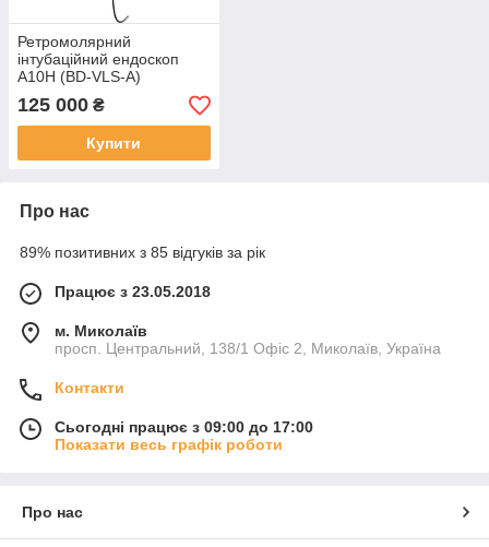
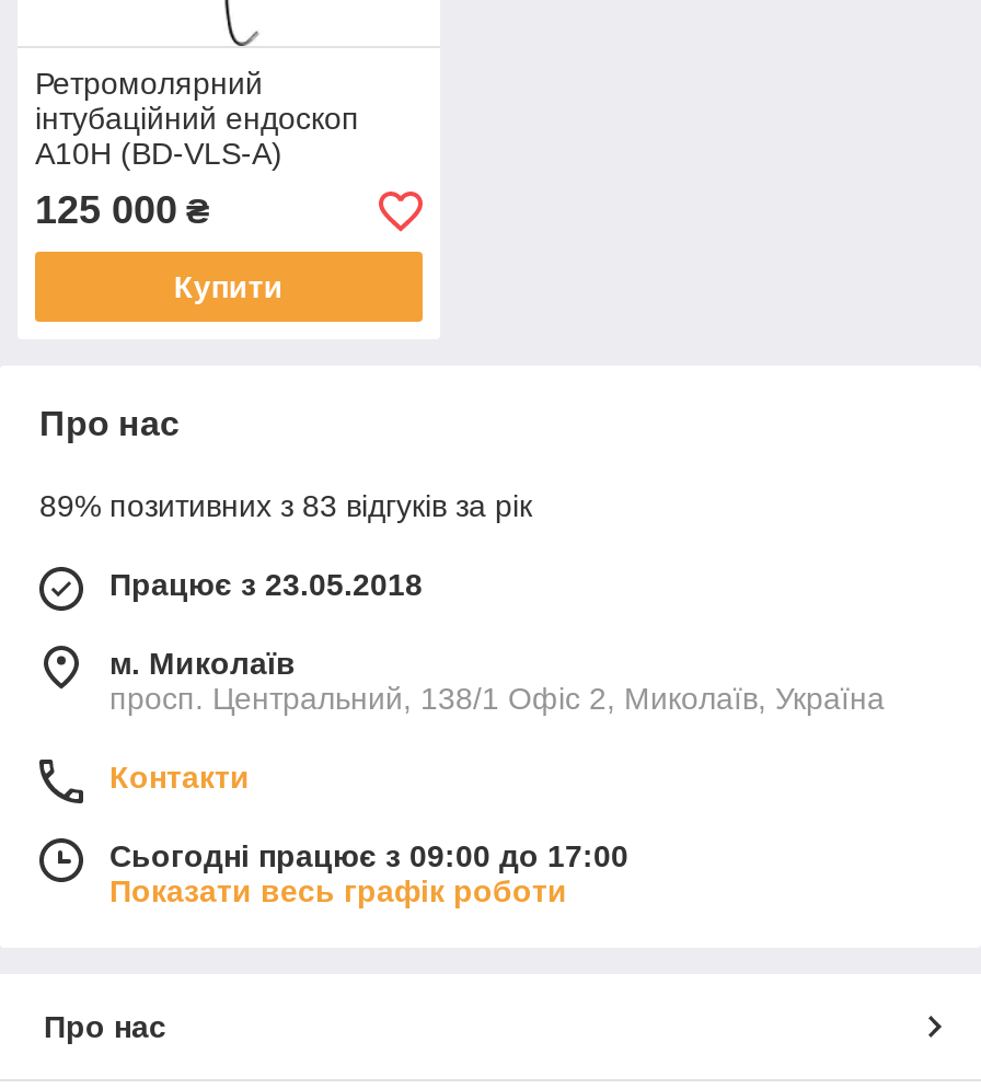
- 89% позитивних з 85 відгуків за рік
+ 89% позитивних з 83 відгуків за рік
